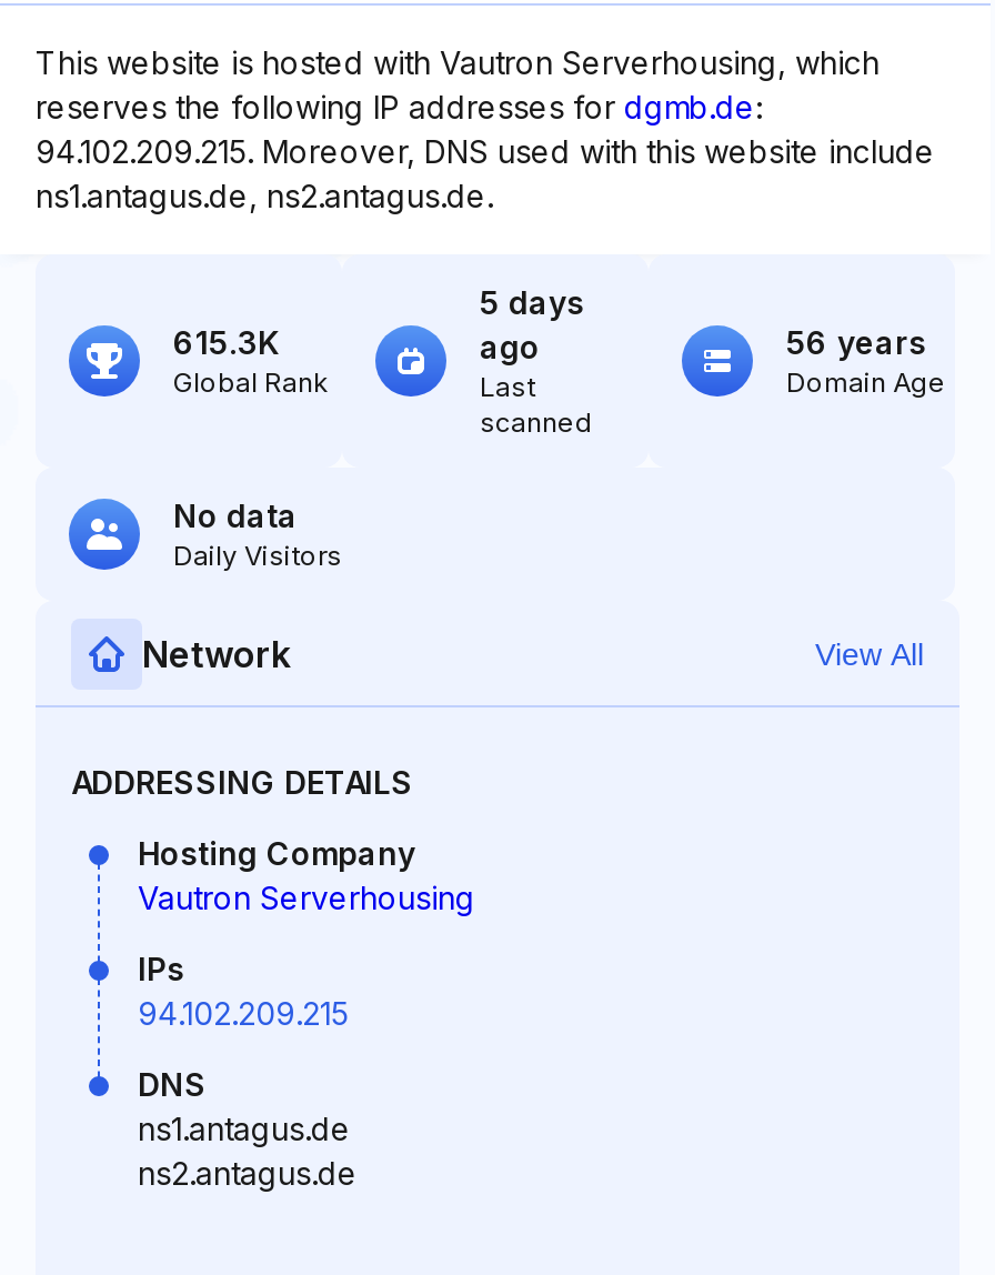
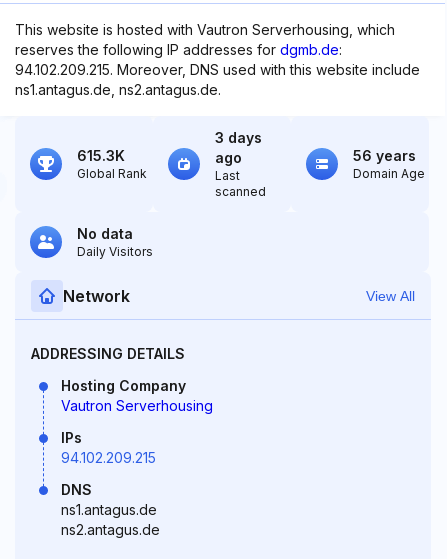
- 5 days
+ 3 days
